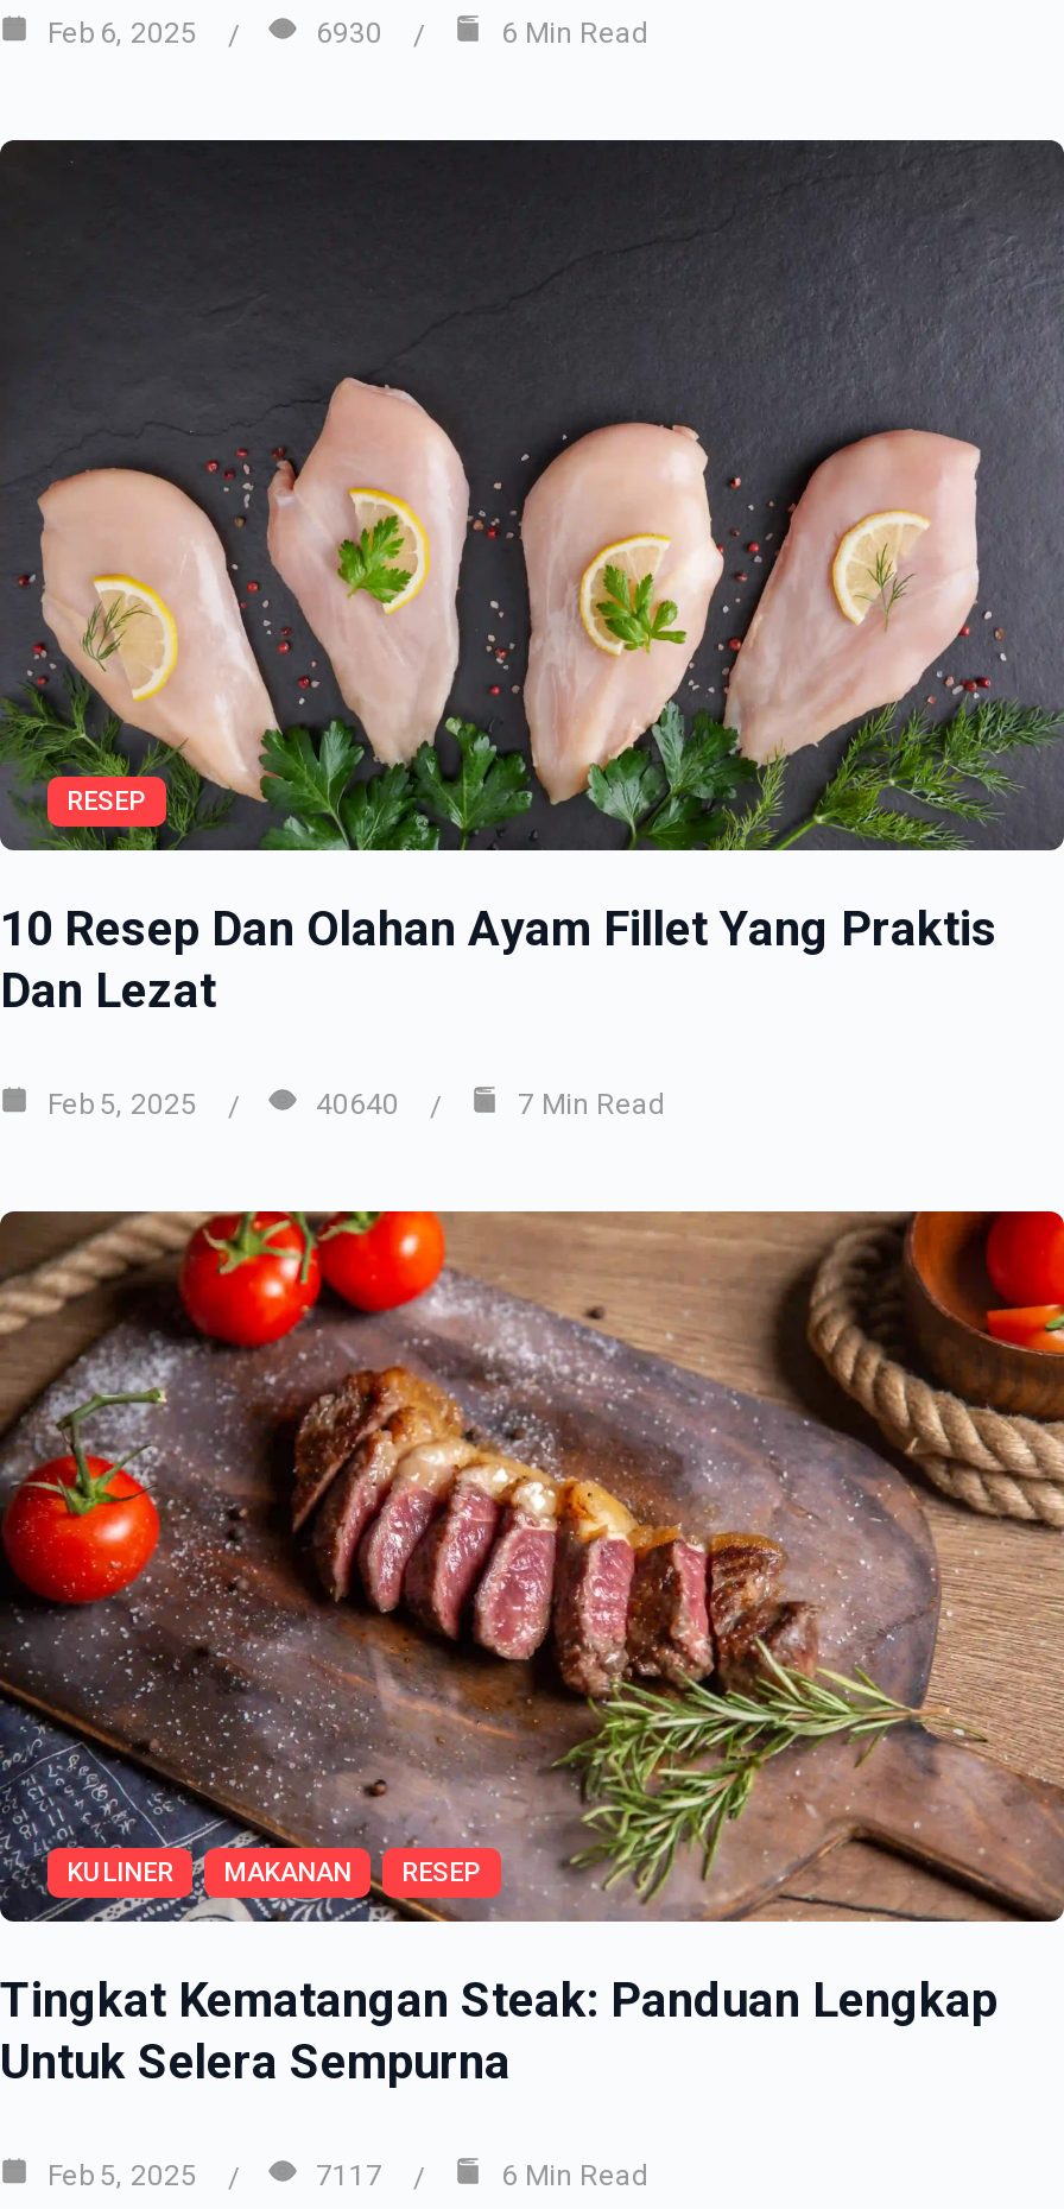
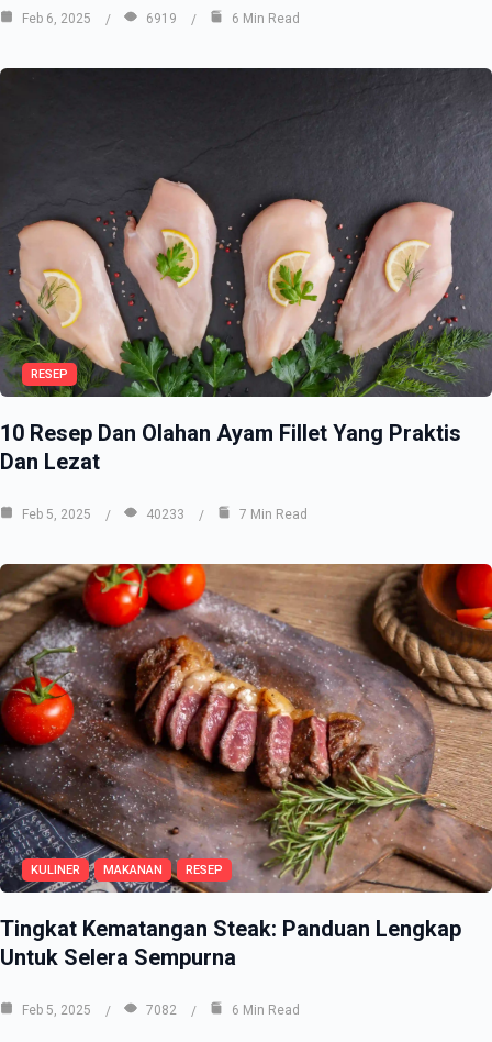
- 6930
+ 6919

- 40640
+ 40233

- 7117
+ 7082
